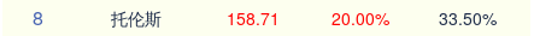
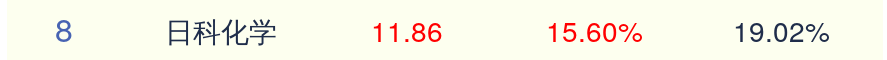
- 托伦斯
- 158.71
- 20.00%
- 33.50%
+ 日科化学
+ 11.86
+ 15.60%
+ 19.02%
